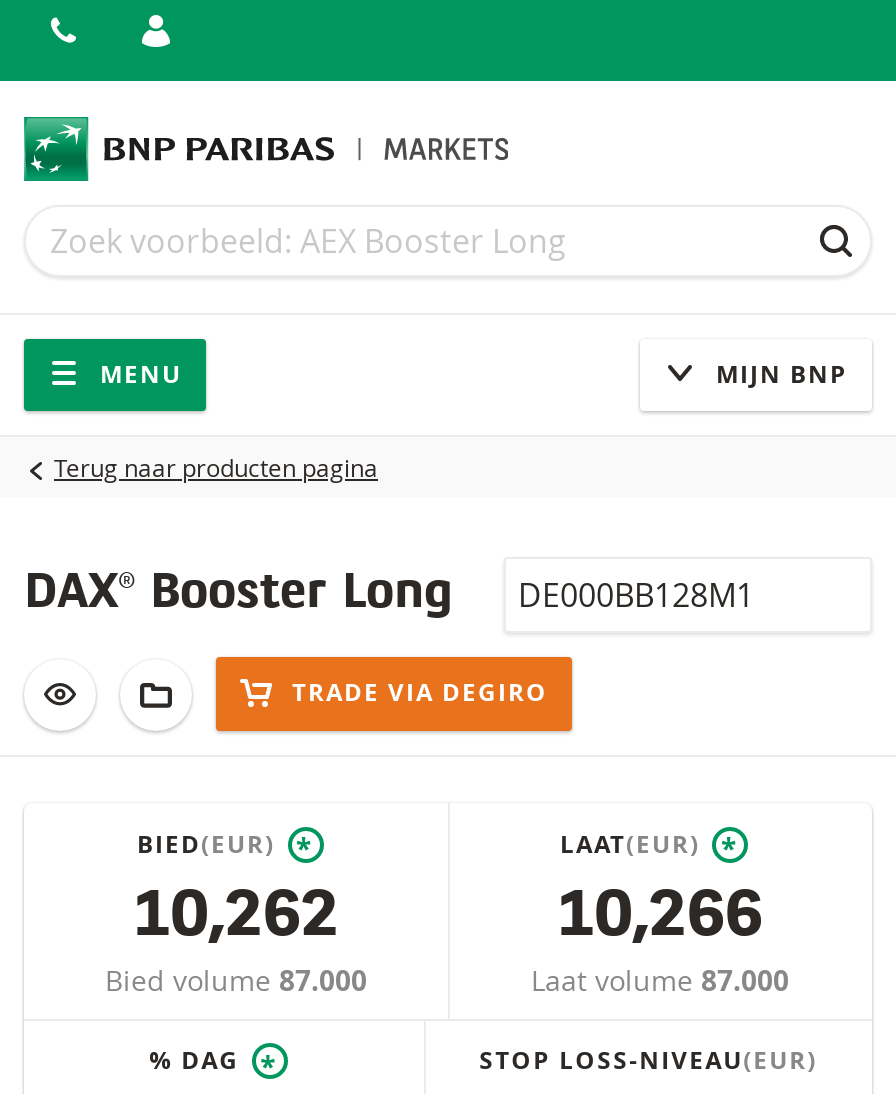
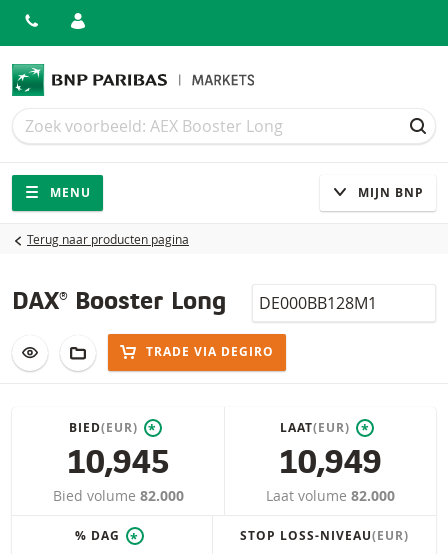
- 10,262
+ 10,945

- 10,266
+ 10,949

- Bied volume 87.000
+ Bied volume 82.000

- Laat volume 87.000
+ Laat volume 82.000
